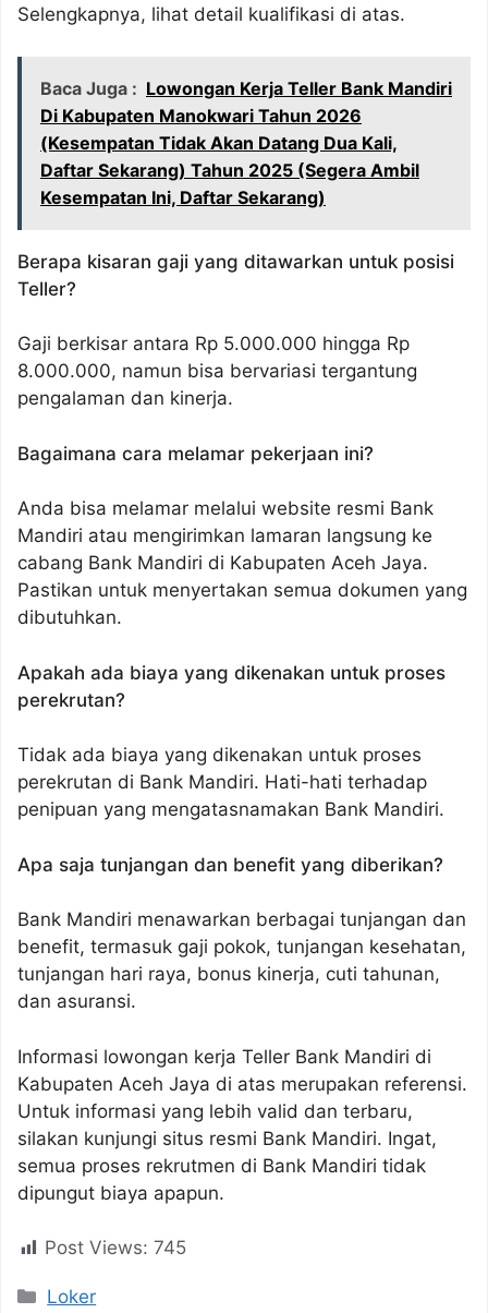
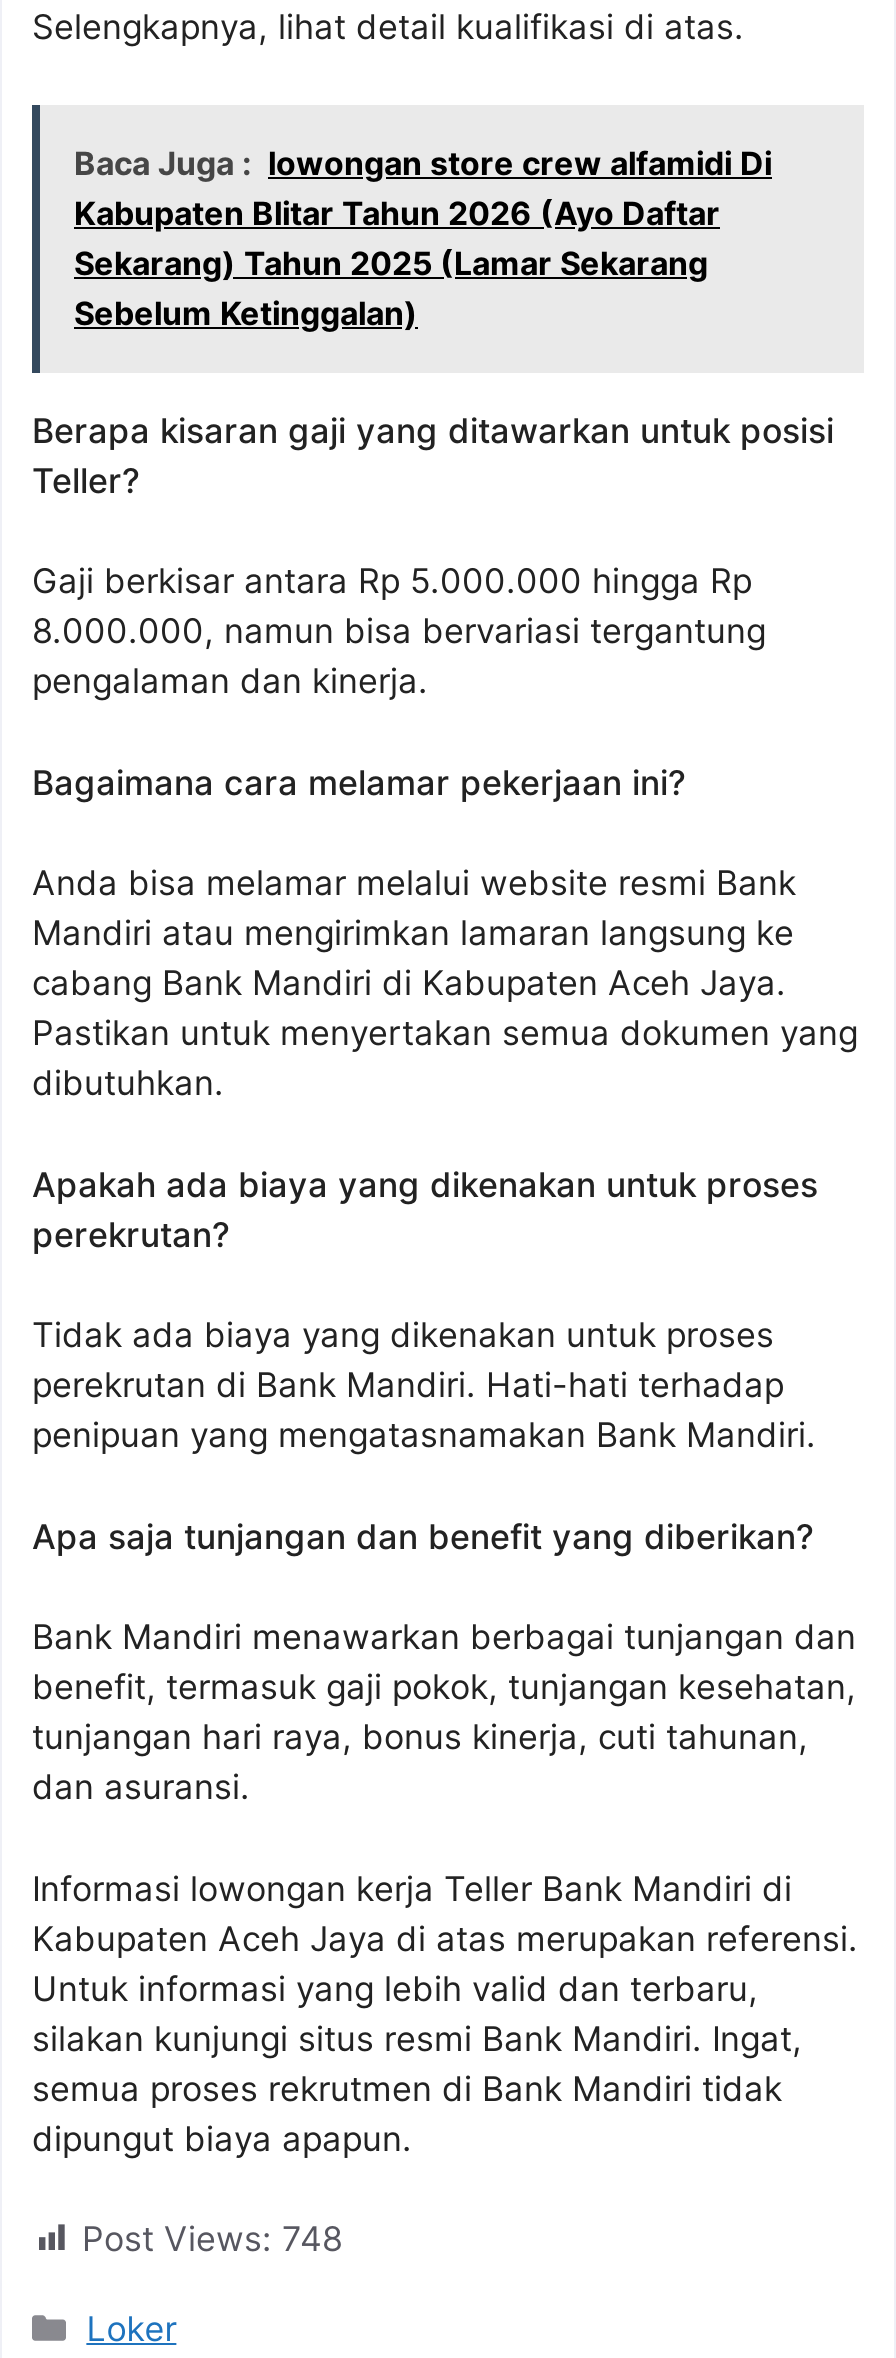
- Baca Juga : Lowongan Kerja Teller Bank Mandiri
- Di Kabupaten Manokwari Tahun 2026
- (Kesempatan Tidak Akan Datang Dua Kali,
- Daftar Sekarang) Tahun 2025 (Segera Ambil
- Kesempatan Ini, Daftar Sekarang)
+ Baca Juga : lowongan store crew alfamidi Di
+ Kabupaten Blitar Tahun 2026 (Ayo Daftar
+ Sekarang) Tahun 2025 (Lamar Sekarang
+ Sebelum Ketinggalan)

- Post Views: 745
+ Post Views: 748
